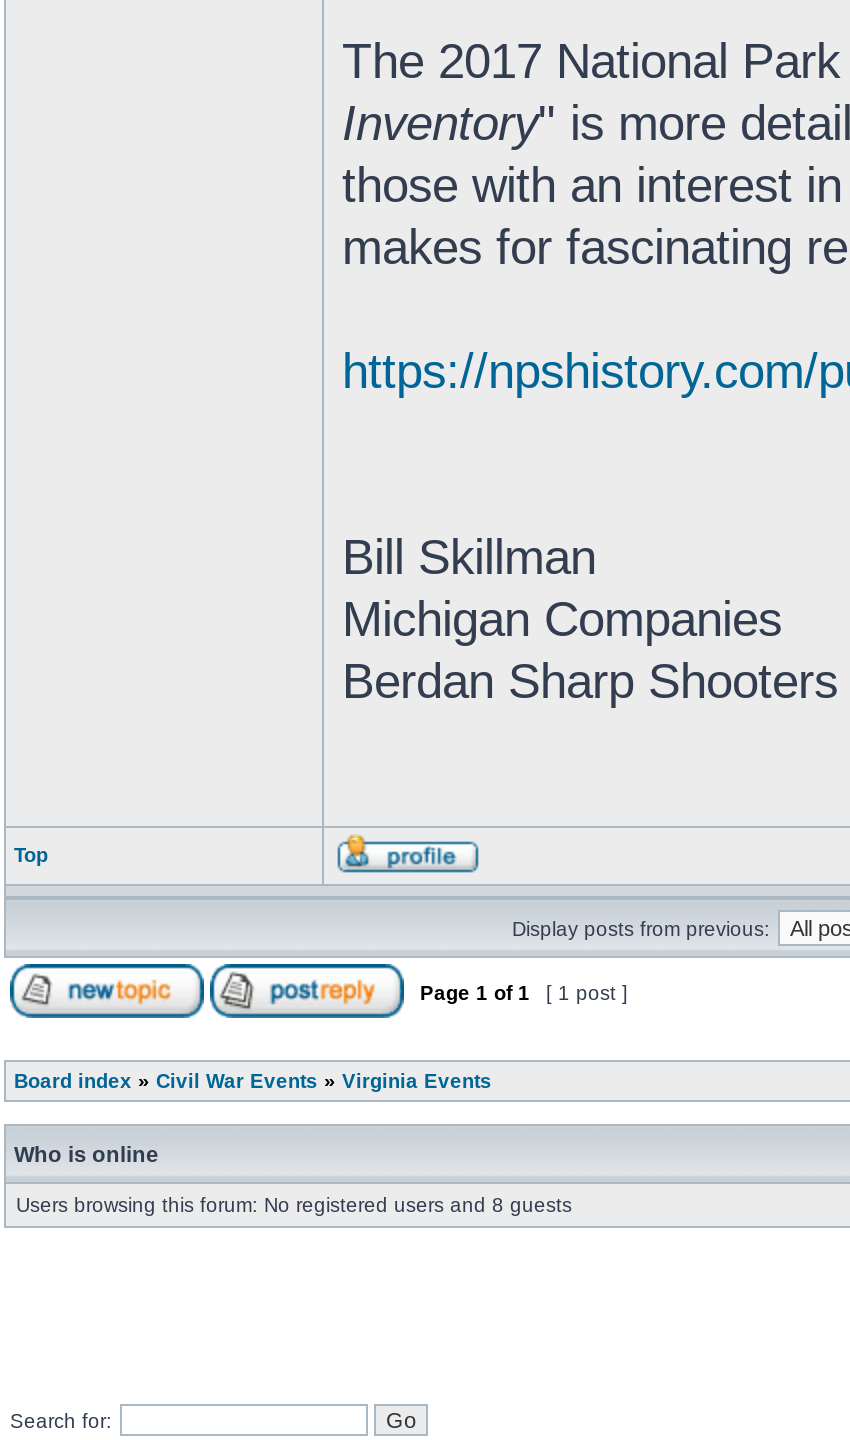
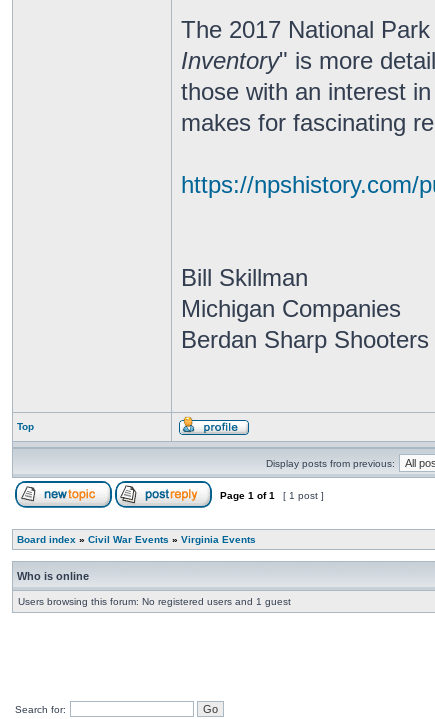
- Users browsing this forum: No registered users and 8 guests
+ Users browsing this forum: No registered users and 1 guest
